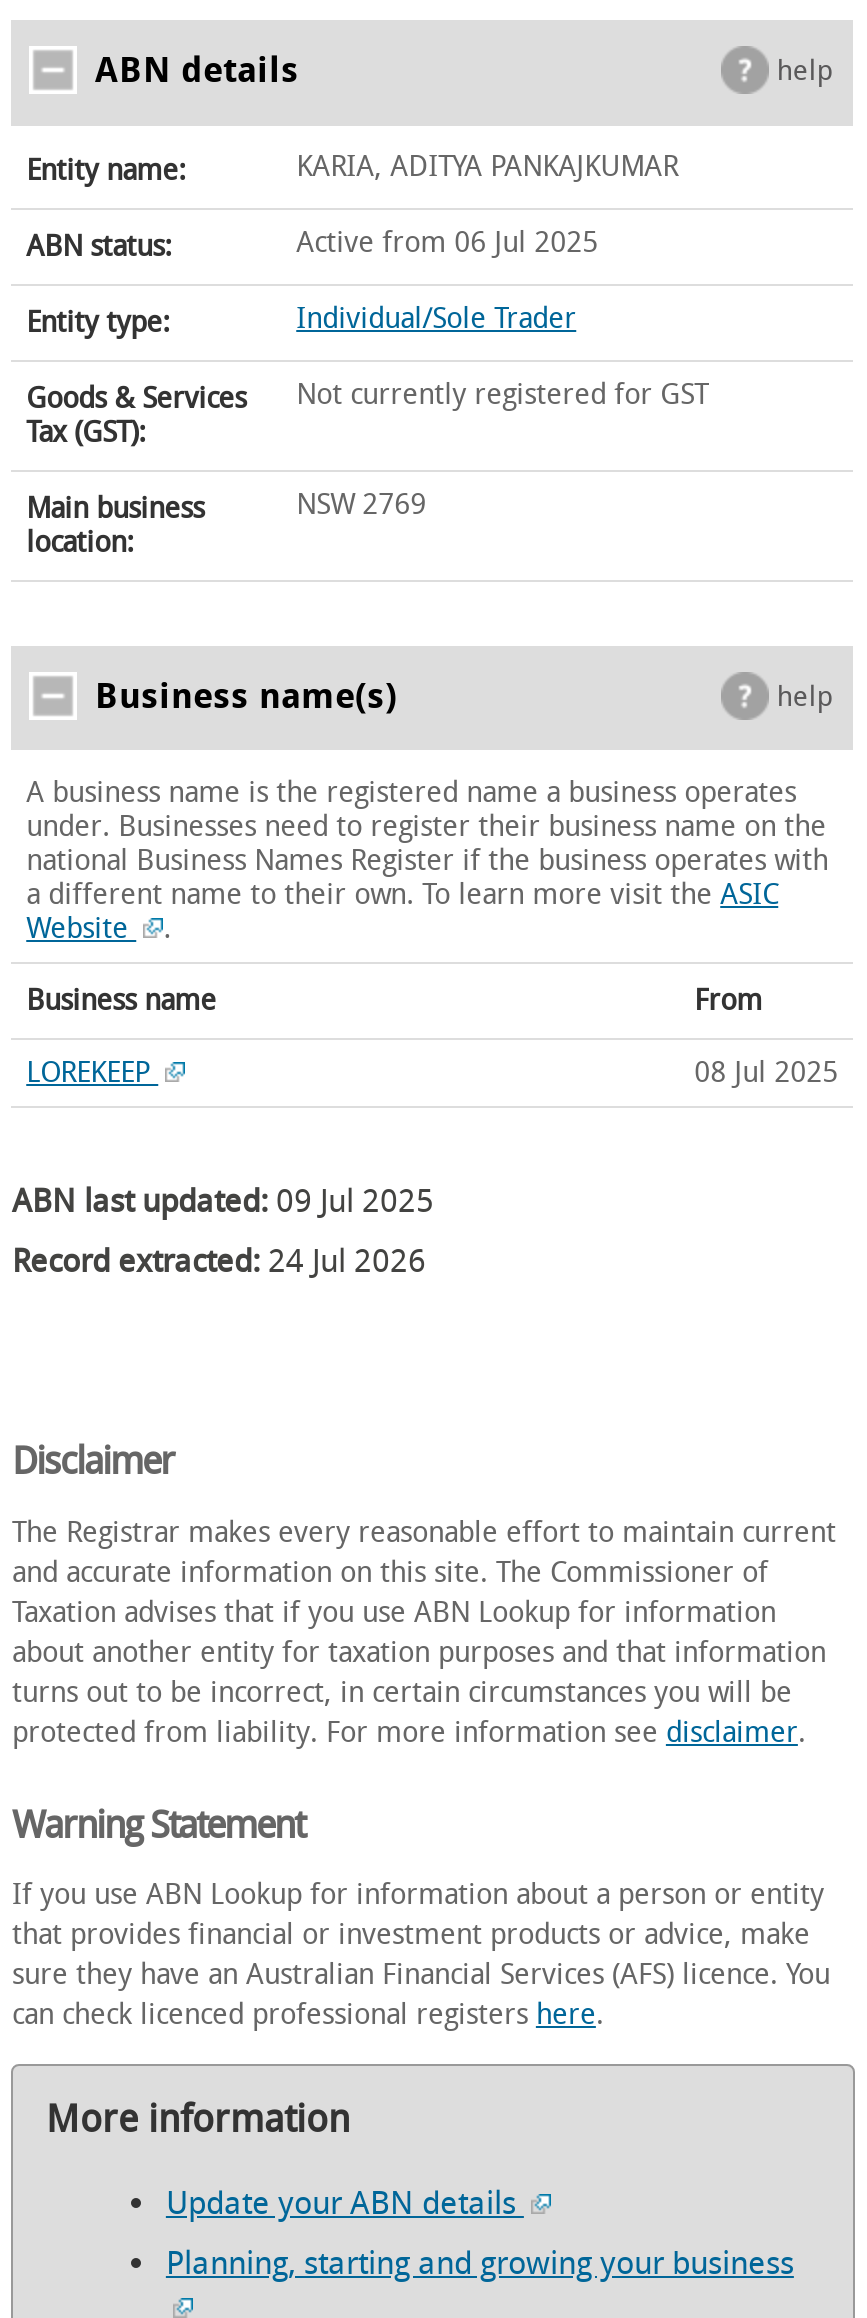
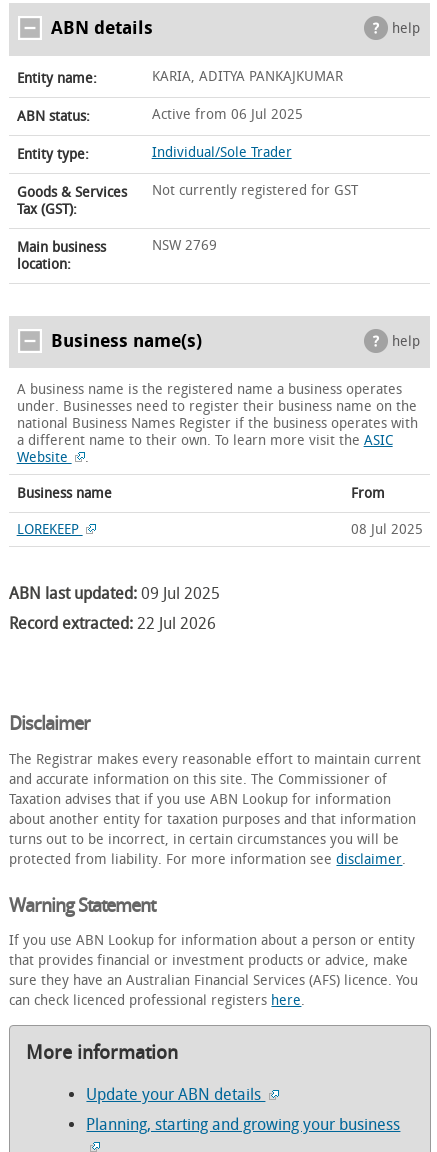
- Record extracted: 24 Jul 2026
+ Record extracted: 22 Jul 2026
